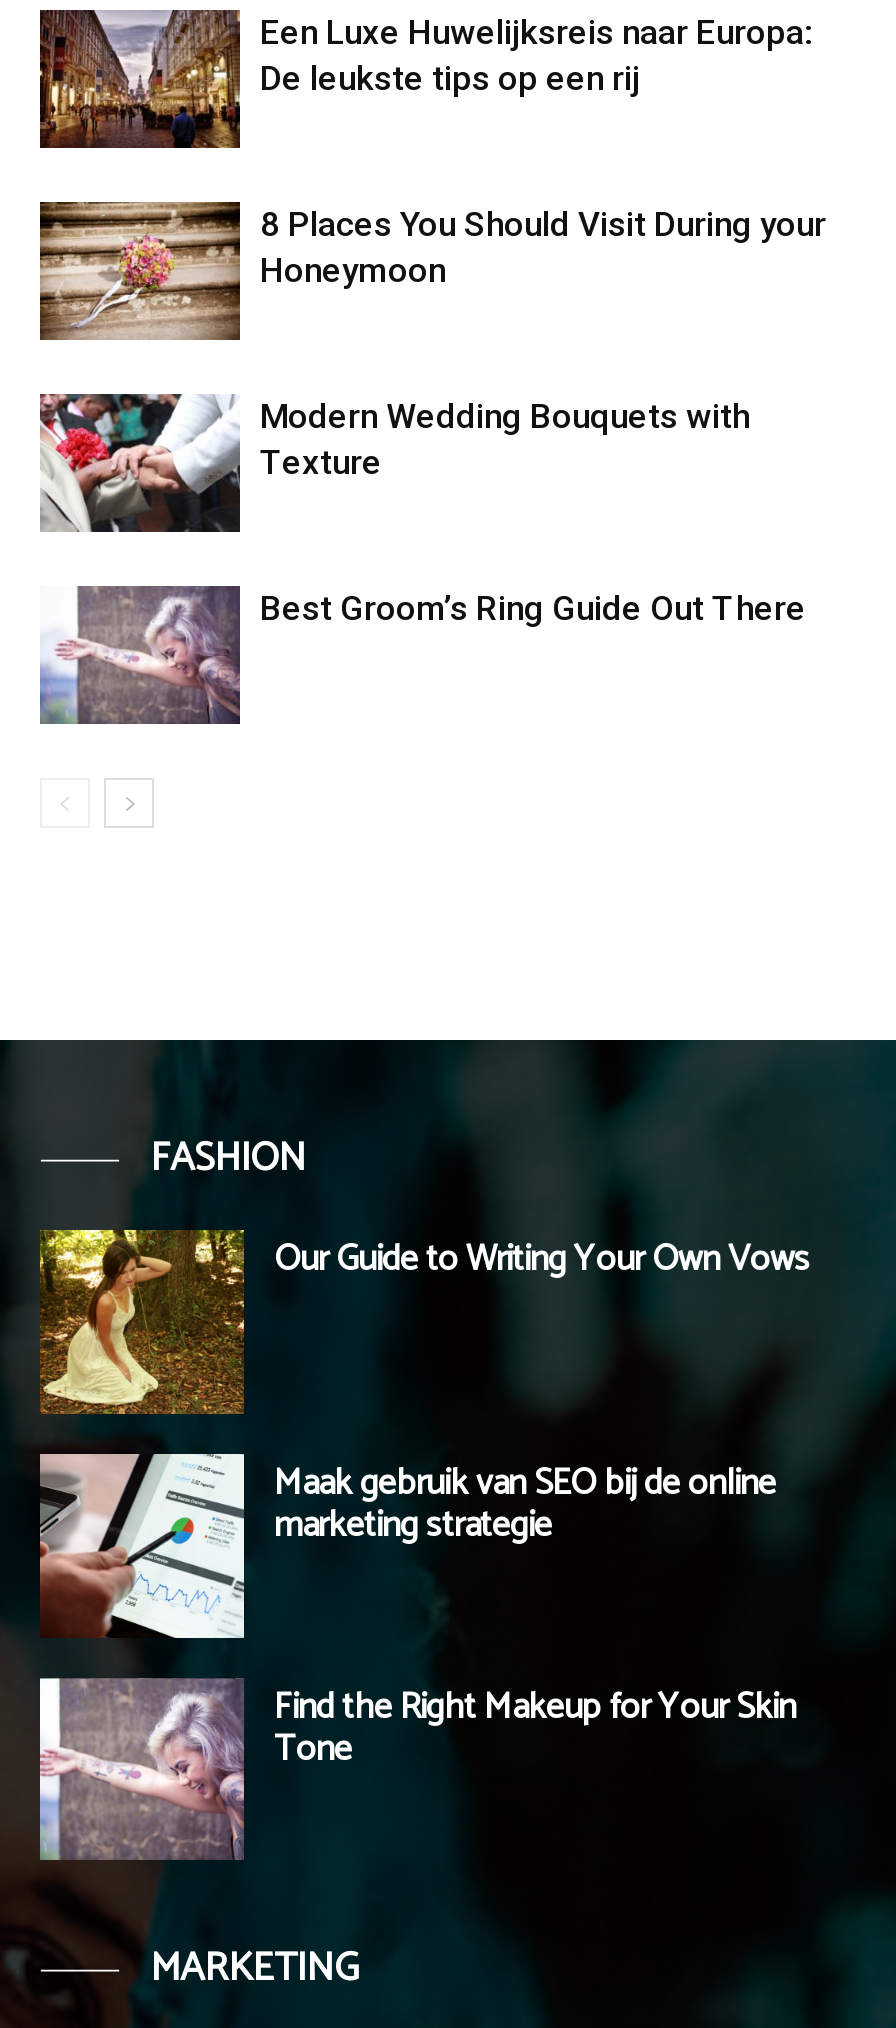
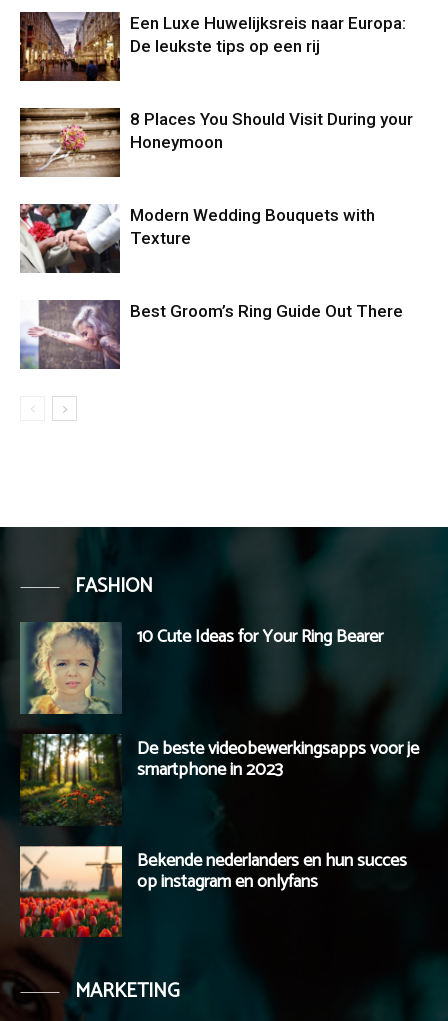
- [image]
- Our Guide to Writing Your Own Vows
+ [image]
+ 10 Cute Ideas for Your Ring Bearer

- [image]
- Maak gebruik van SEO bij de online
- marketing strategie
+ [image]
+ De beste videobewerkingsapps voor je
+ smartphone in 2023

- [image]
- Find the Right Makeup for Your Skin
- Tone
+ [image]
+ Bekende nederlanders en hun succes
+ op instagram en onlyfans
